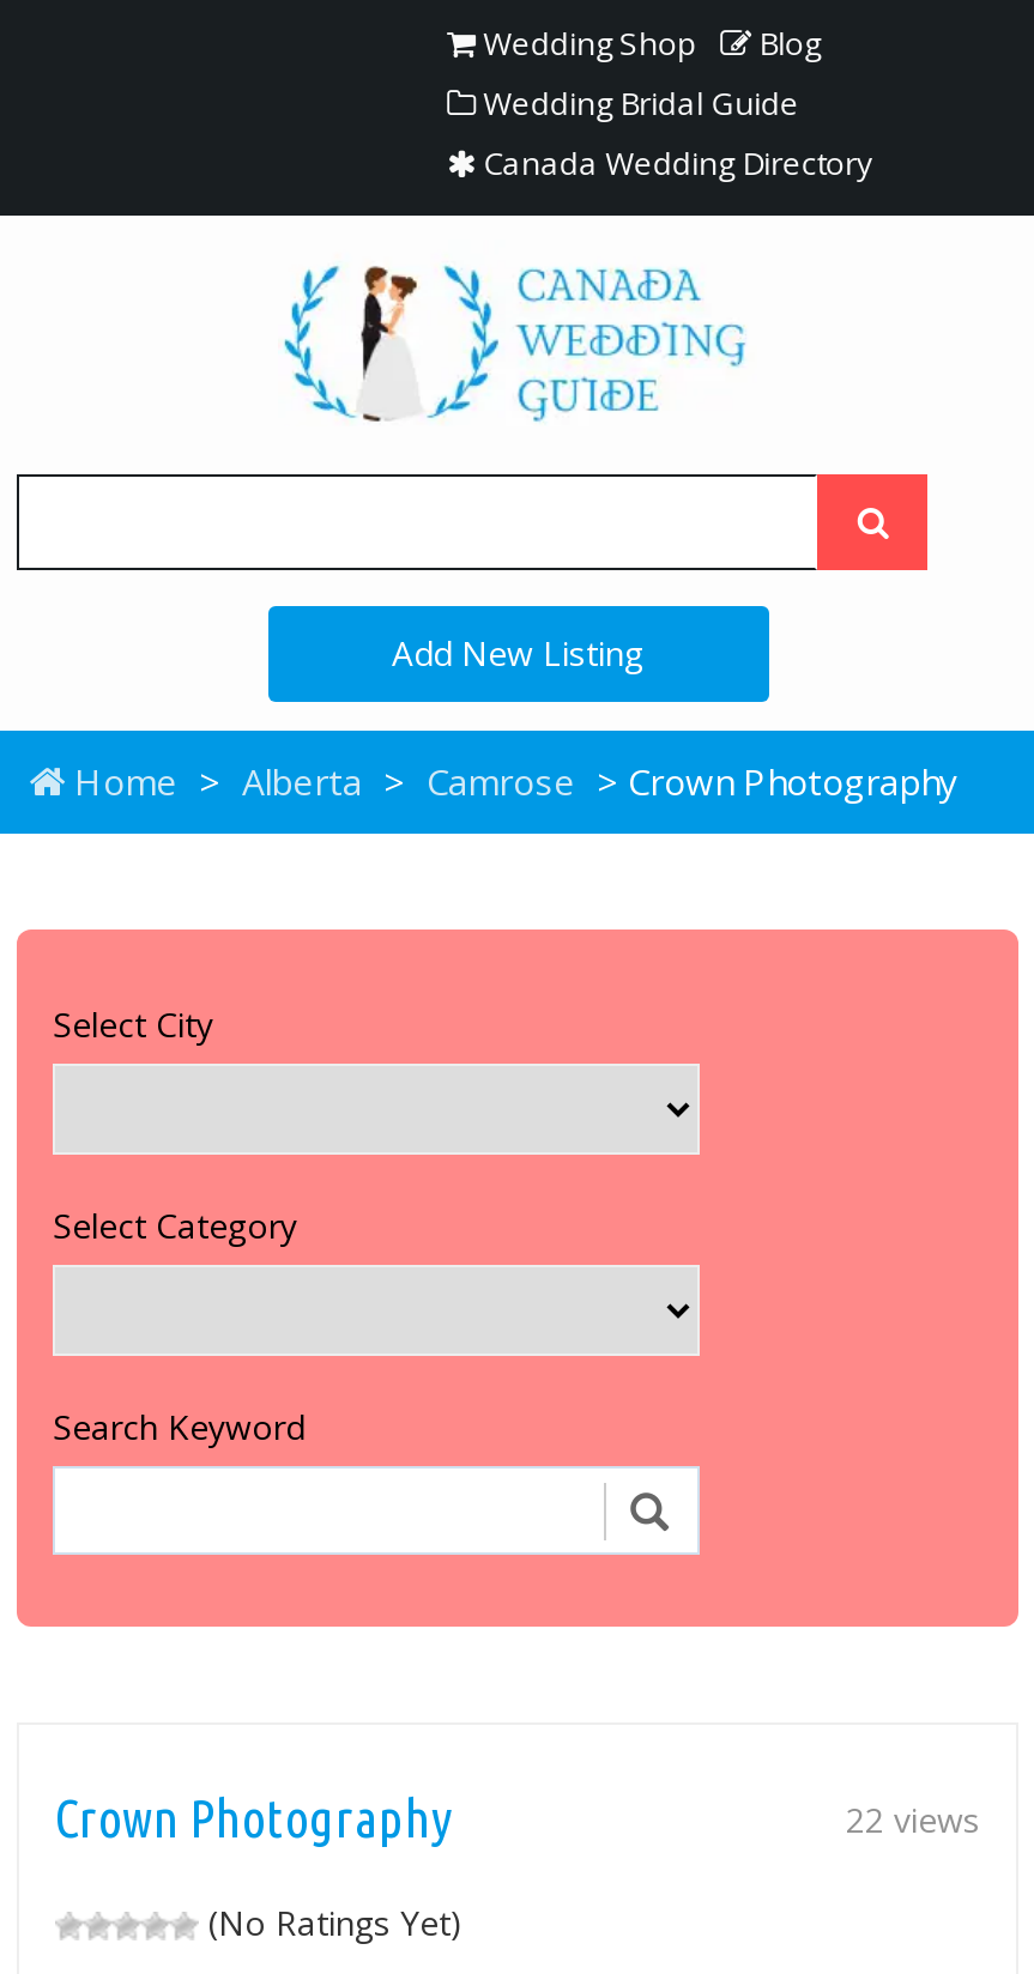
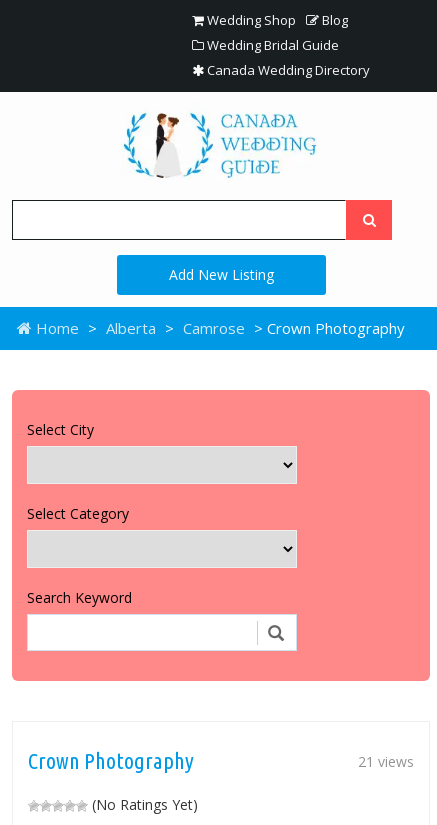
- 22 views
+ 21 views
